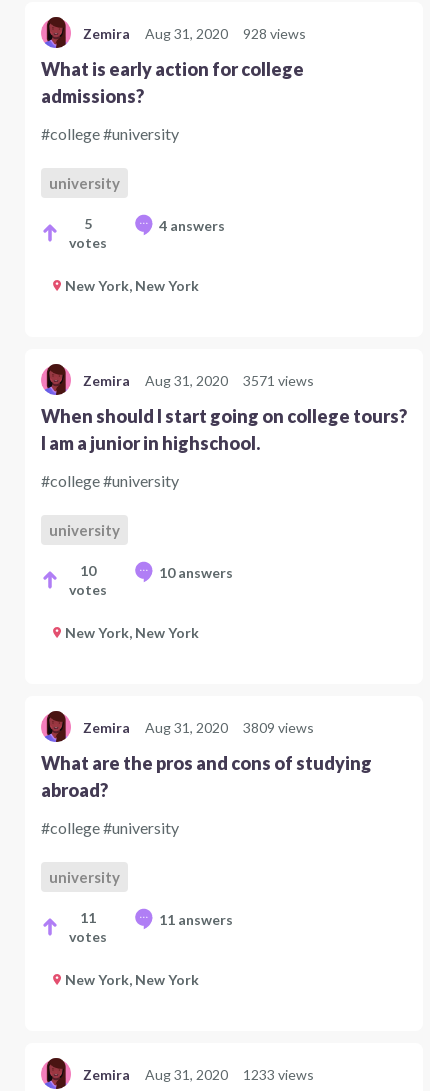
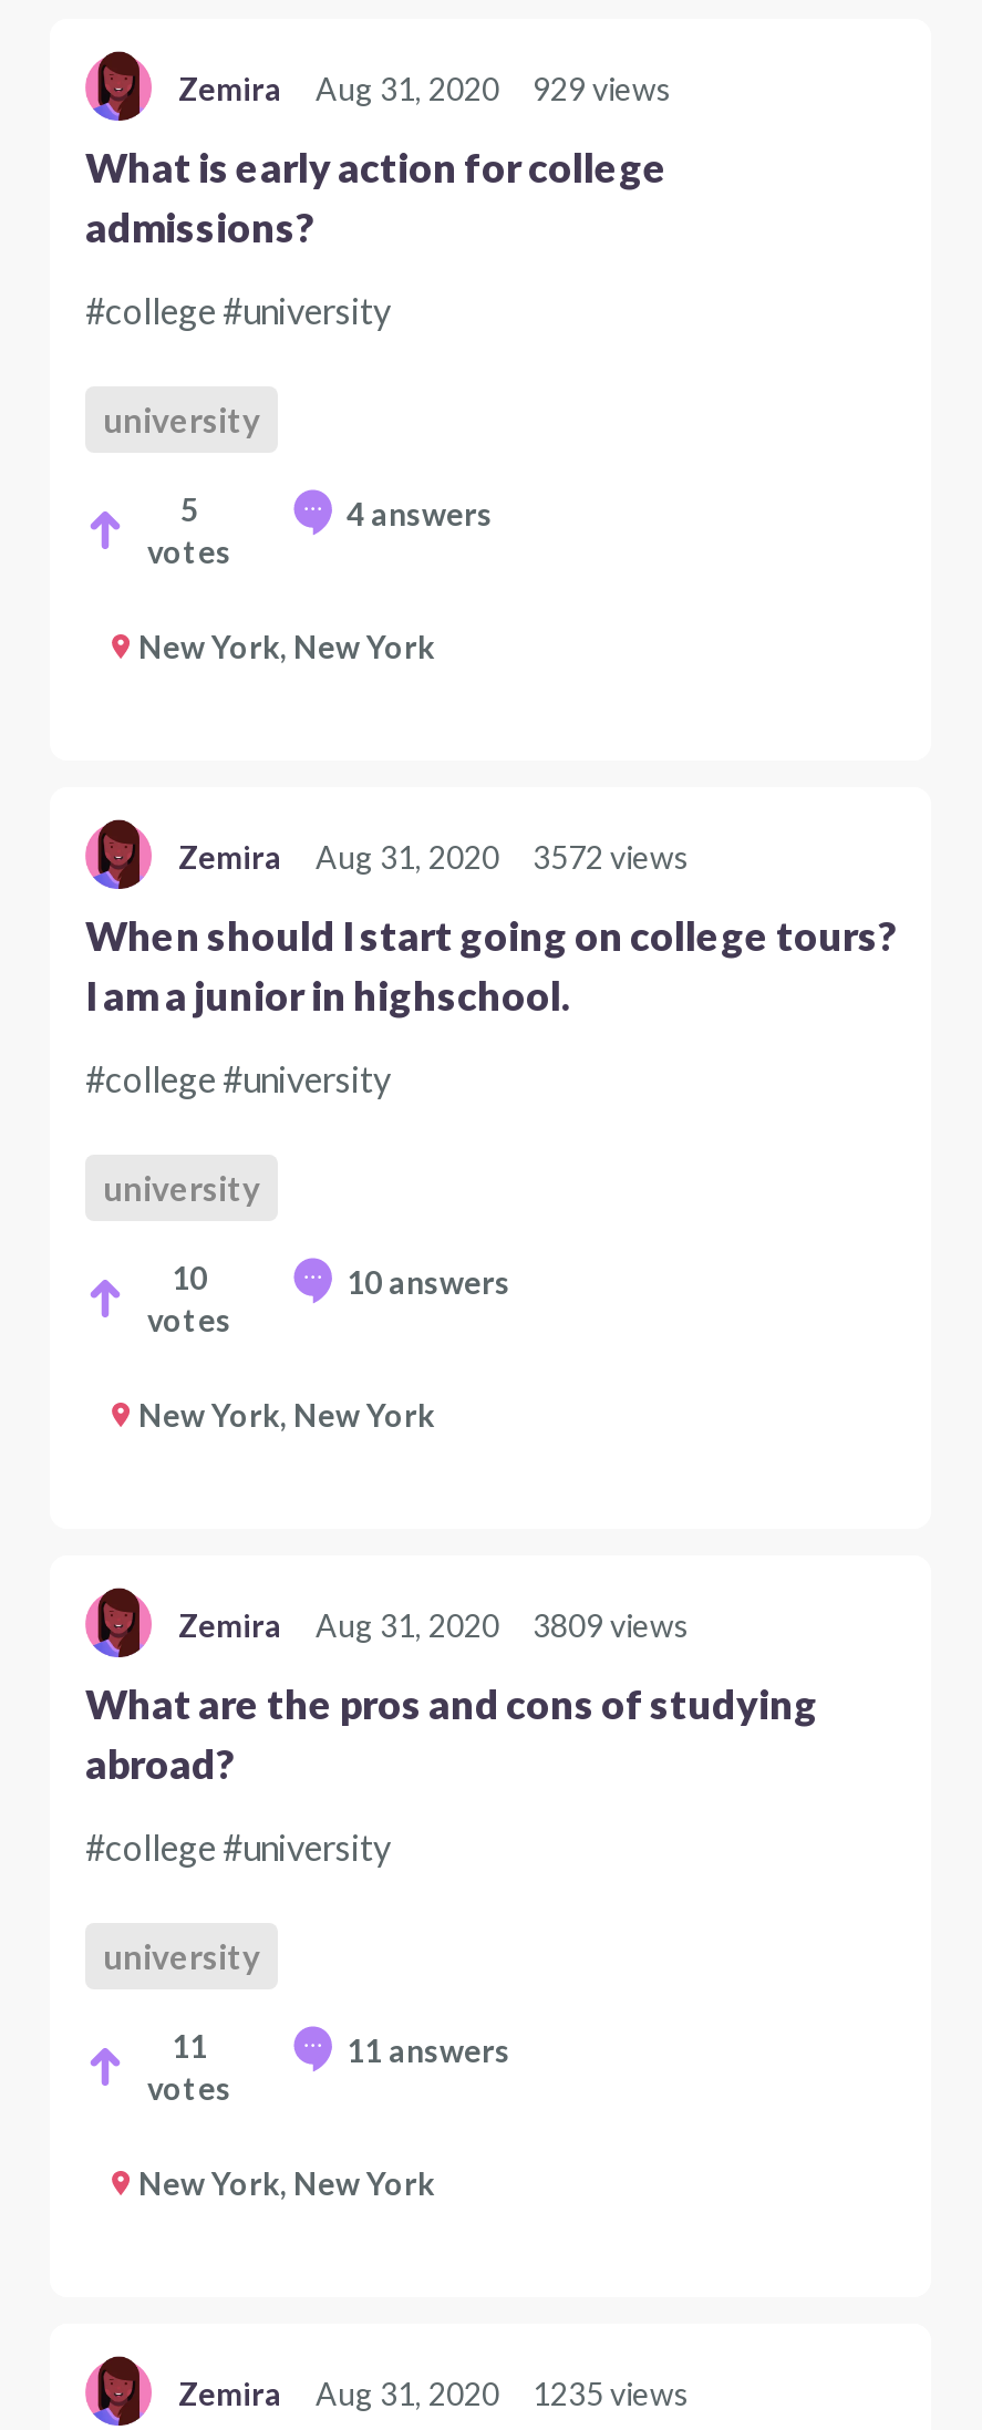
- Zemira Aug 31, 2020 928 views
+ Zemira Aug 31, 2020 929 views

- Zemira Aug 31, 2020 3571 views
+ Zemira Aug 31, 2020 3572 views

- Zemira Aug 31, 2020 1233 views
+ Zemira Aug 31, 2020 1235 views
